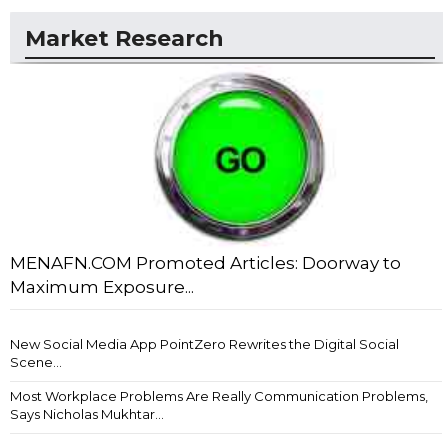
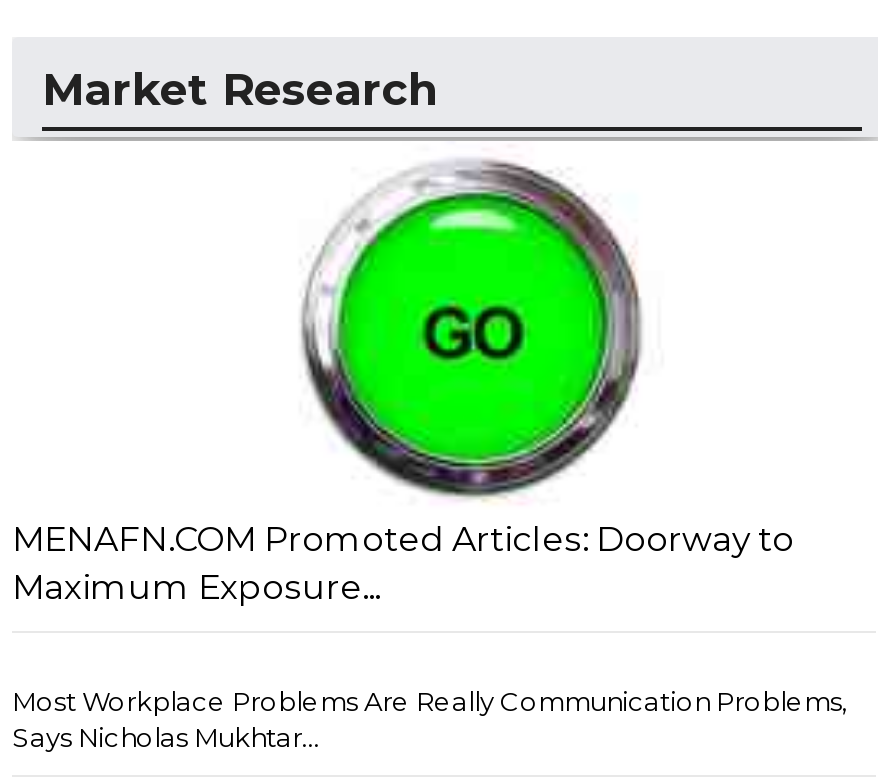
- New Social Media App PointZero Rewrites the Digital Social
- Scene...
